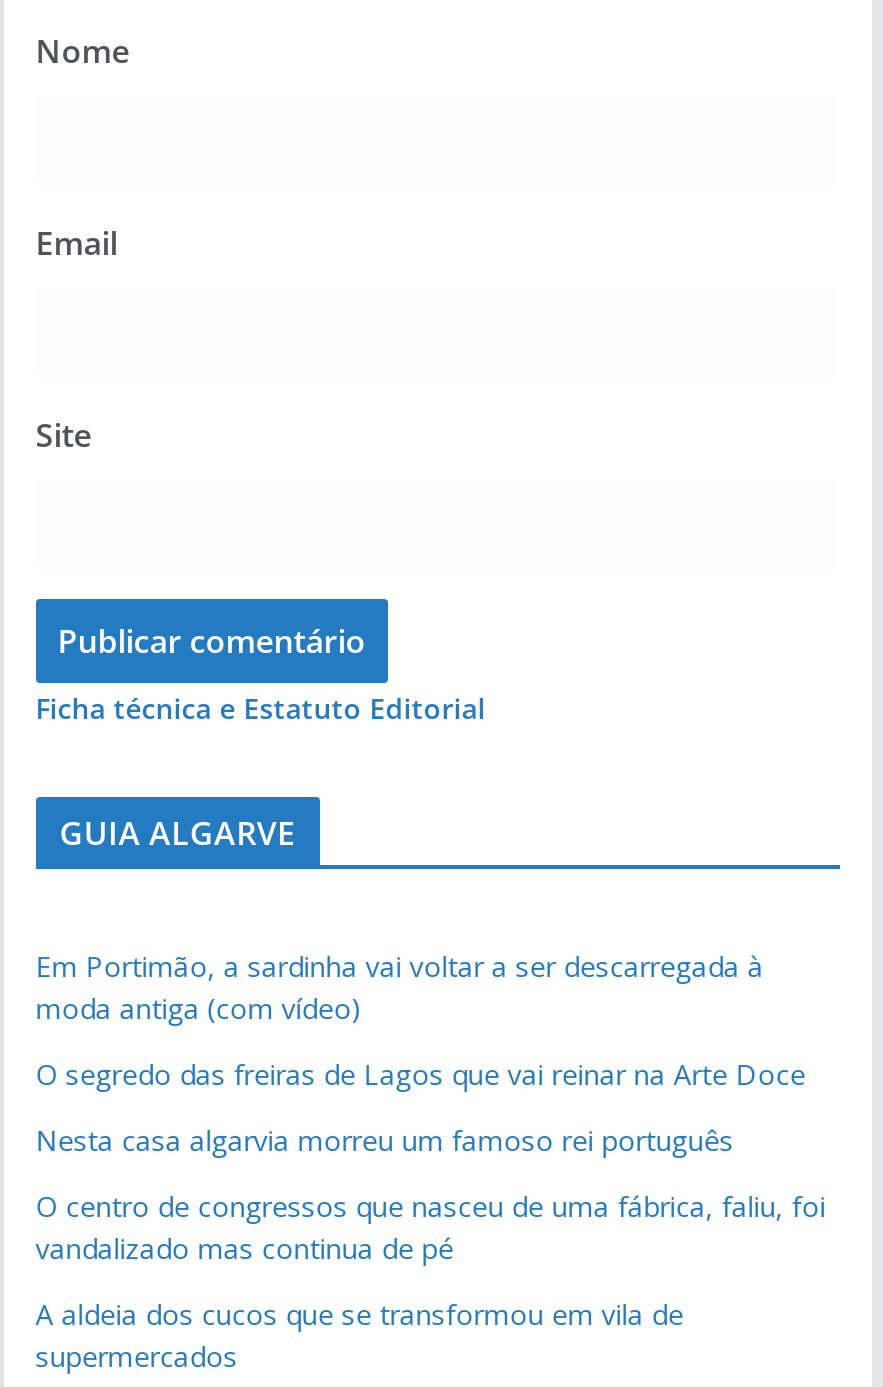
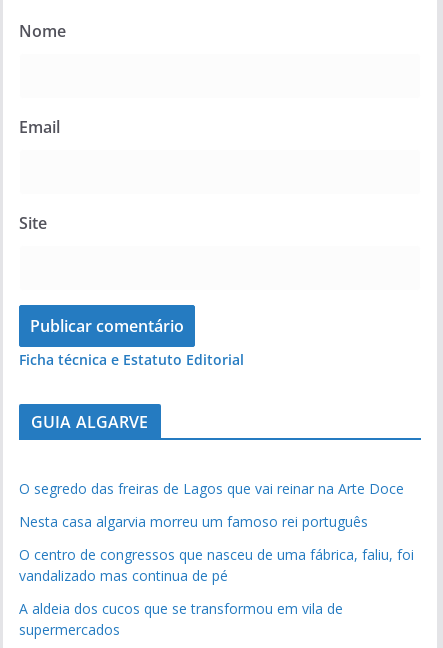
- Em Portimão, a sardinha vai voltar a ser descarregada à
- moda antiga (com vídeo)
